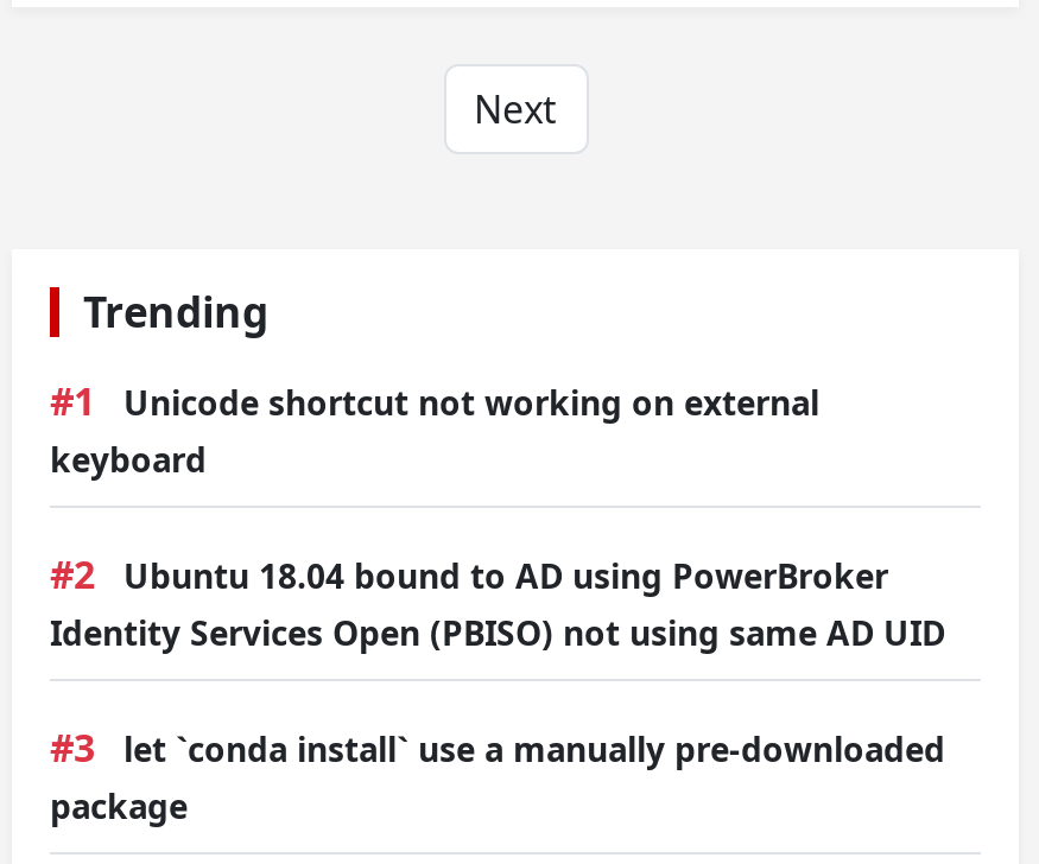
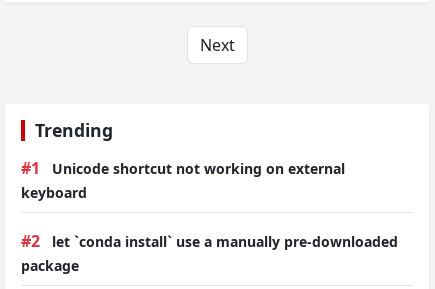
- Ubuntu 18.04 bound to AD using PowerBroker
- Identity Services Open (PBISO) not using same AD UID
- #3
